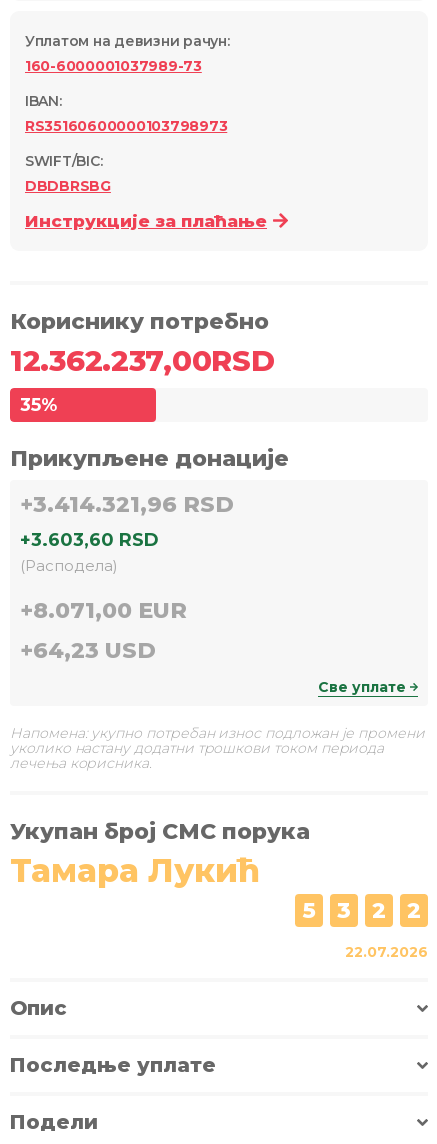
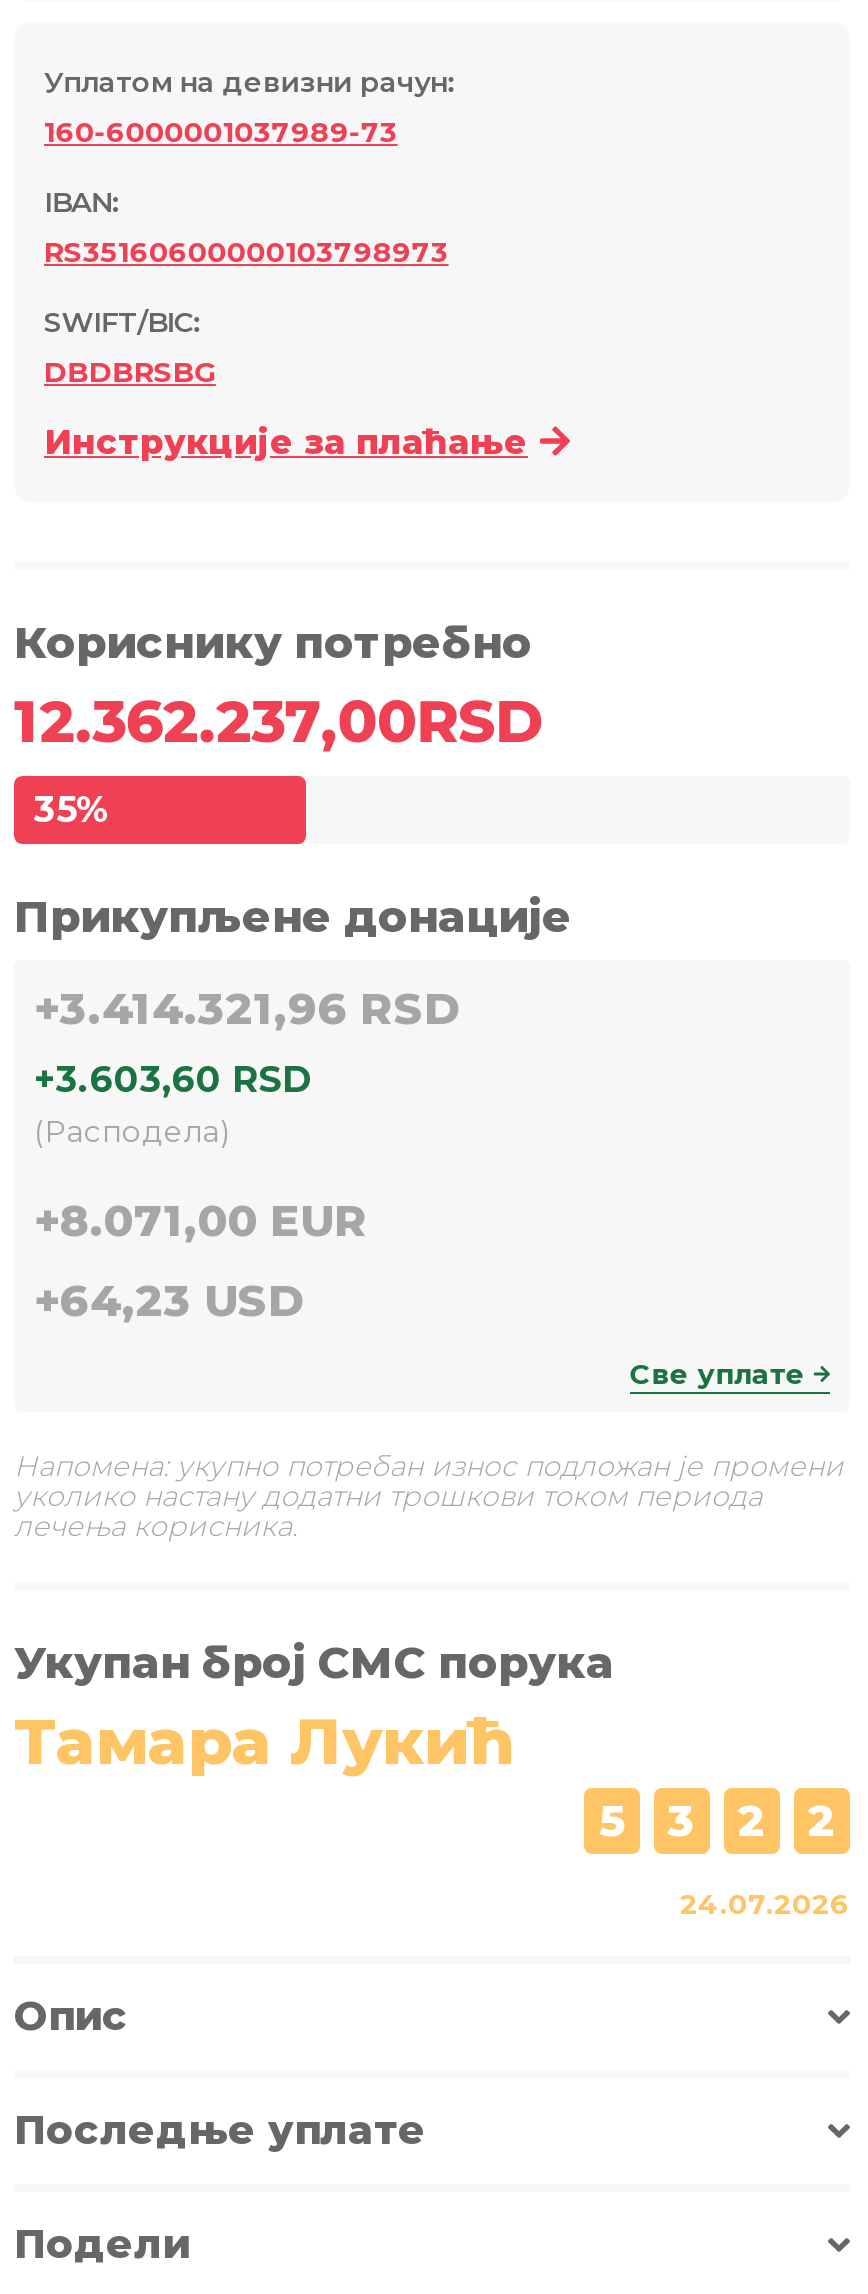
- 22.07.2026
+ 24.07.2026
